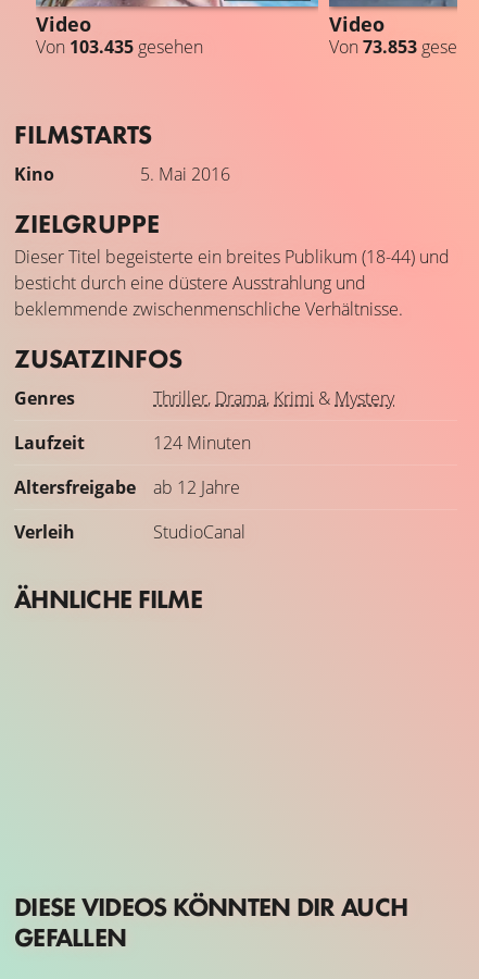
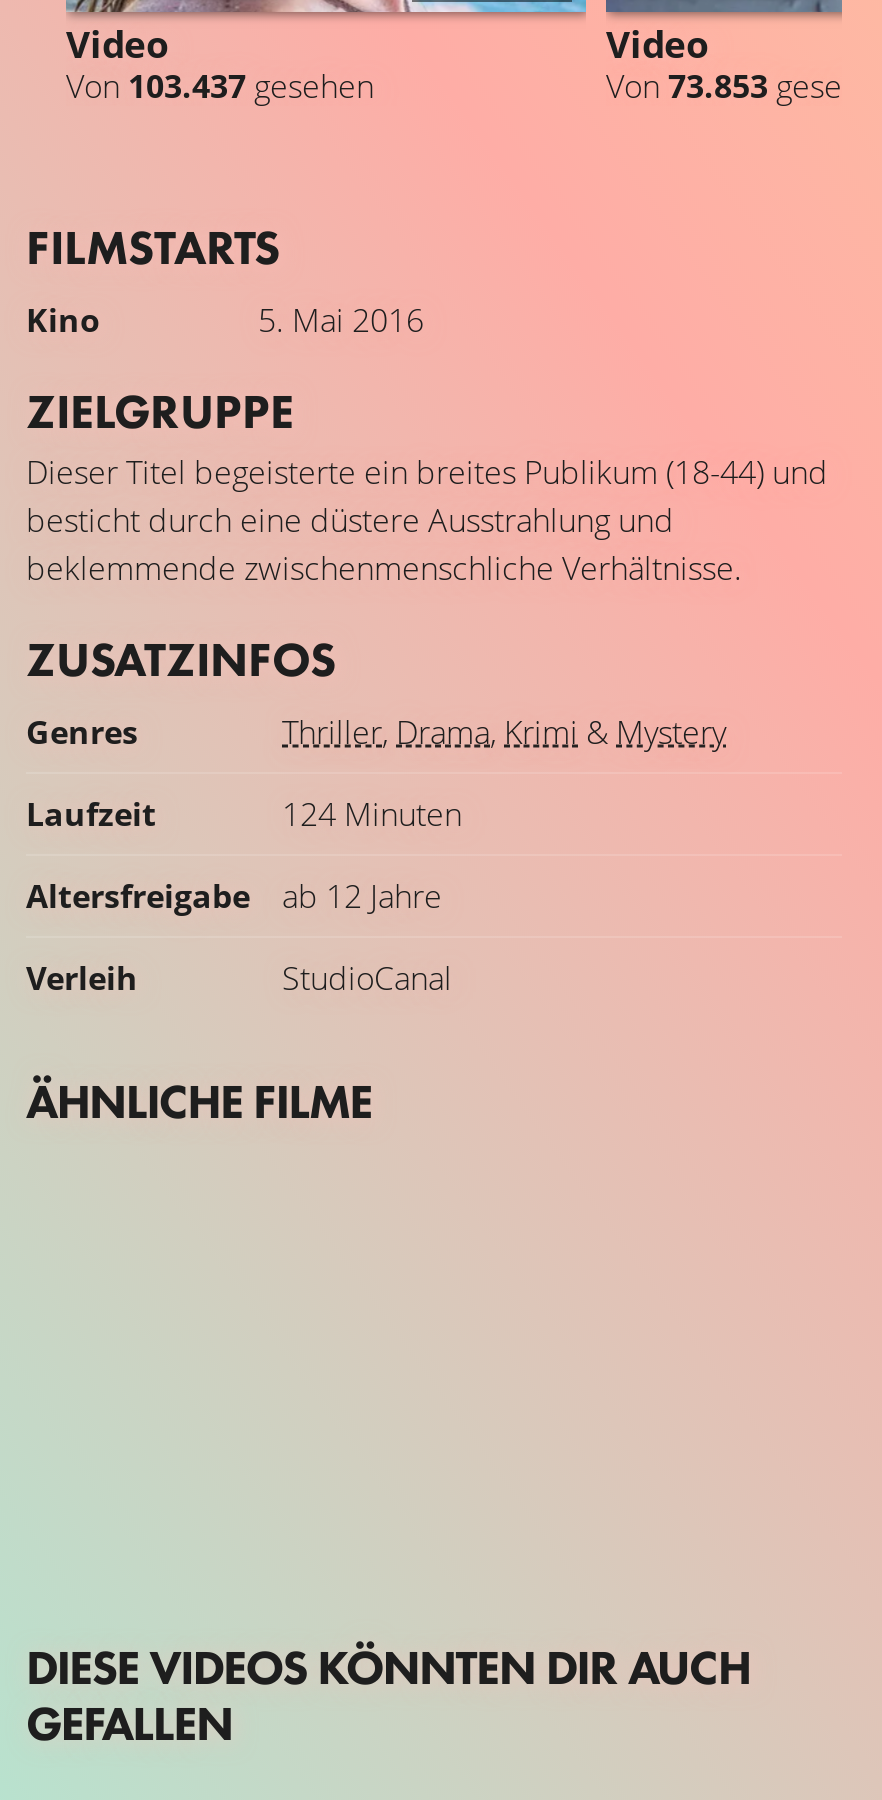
- Von 103.435 gesehen
+ Von 103.437 gesehen
